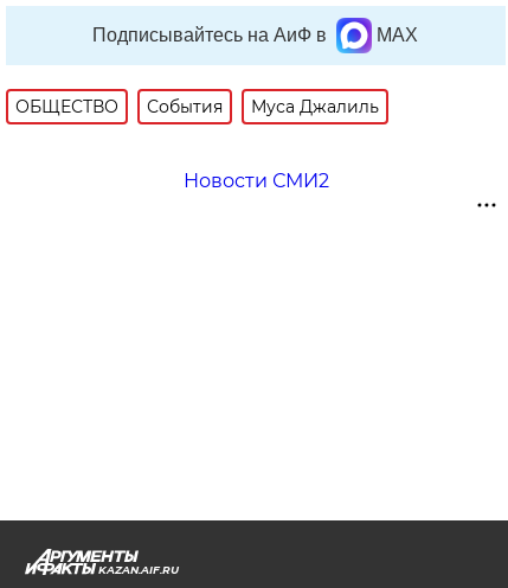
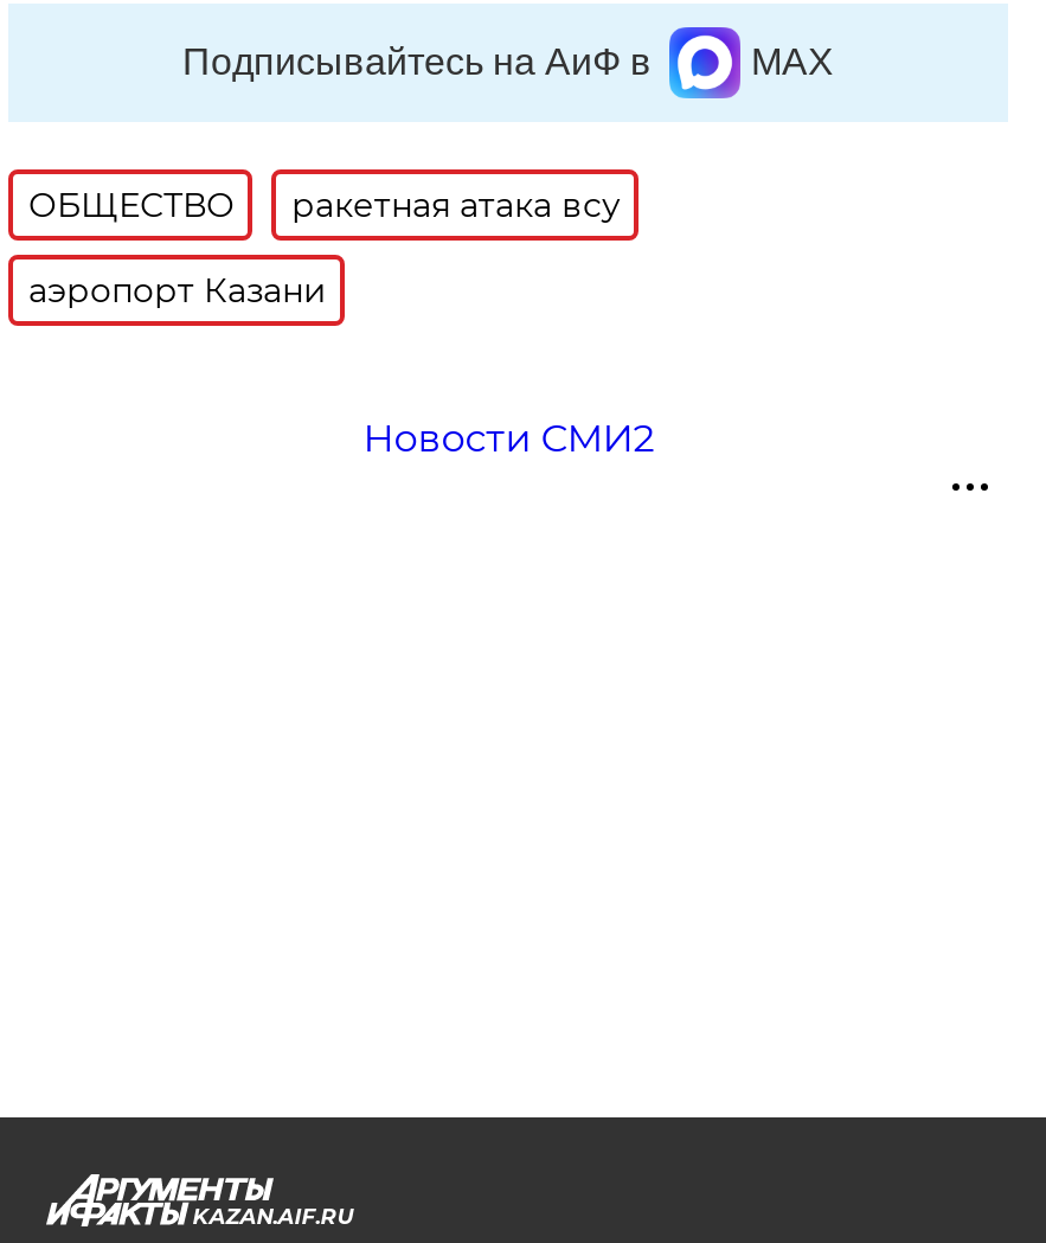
- События
- Муса Джалиль
+ ракетная атака всу
+ аэропорт Казани
